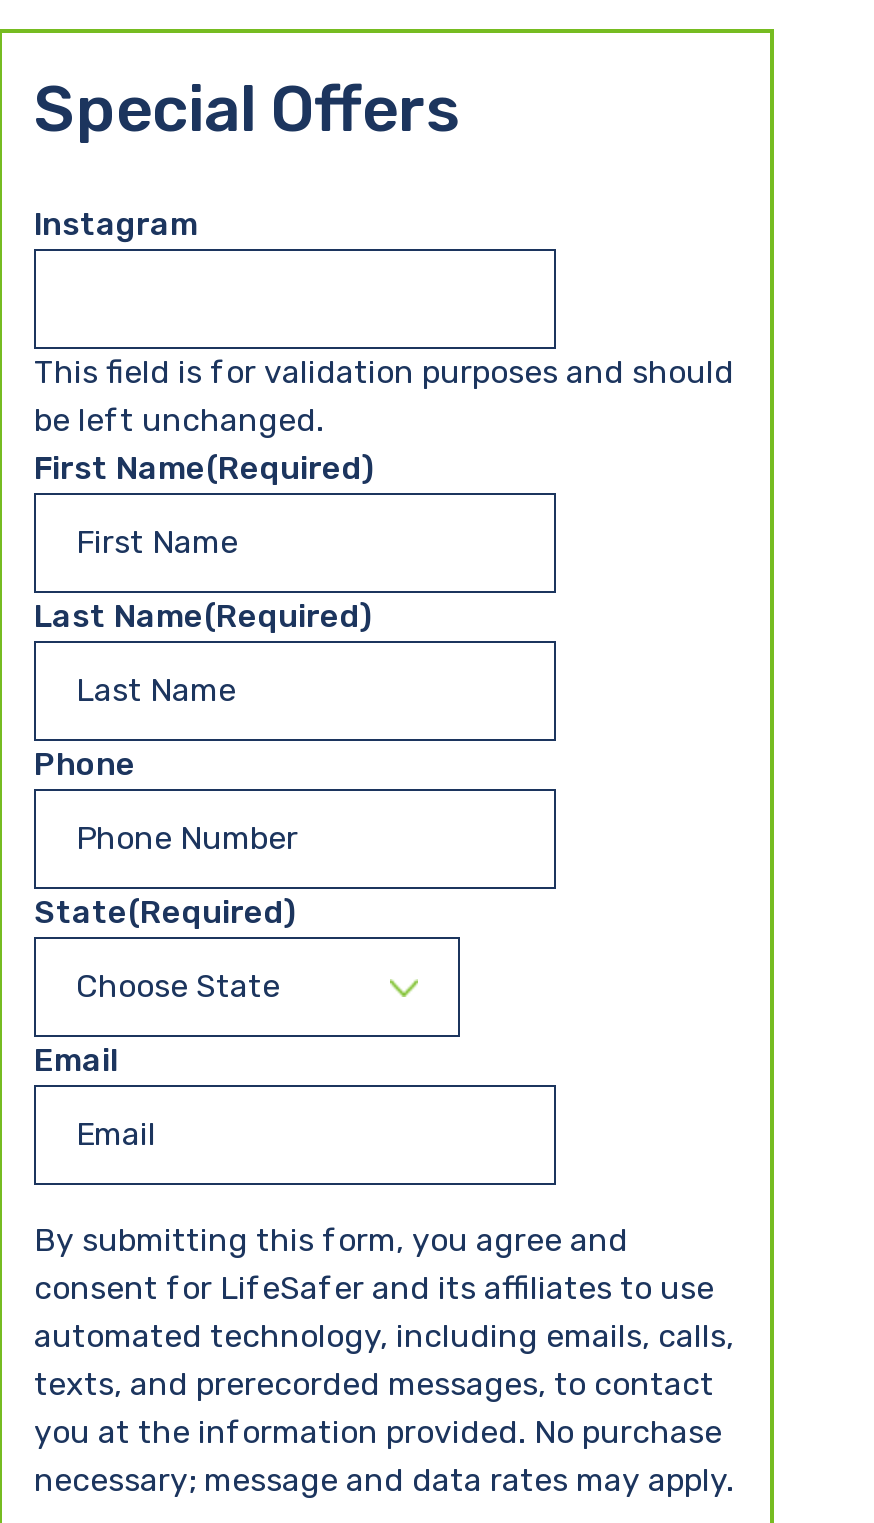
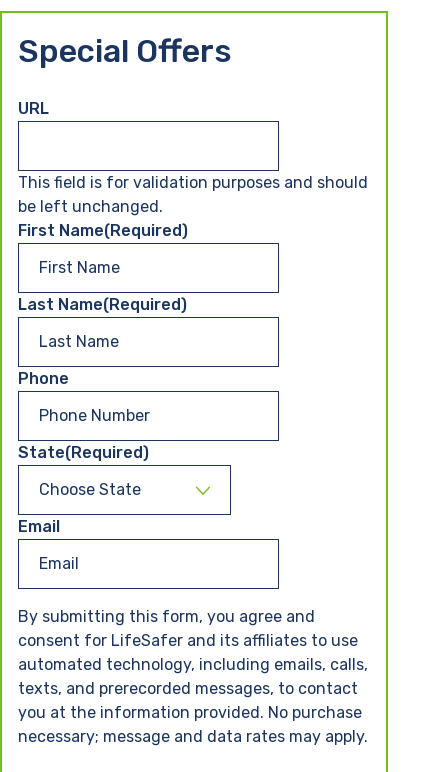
- Instagram
+ URL
